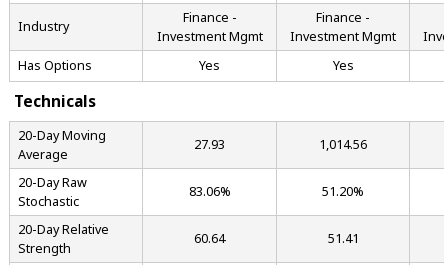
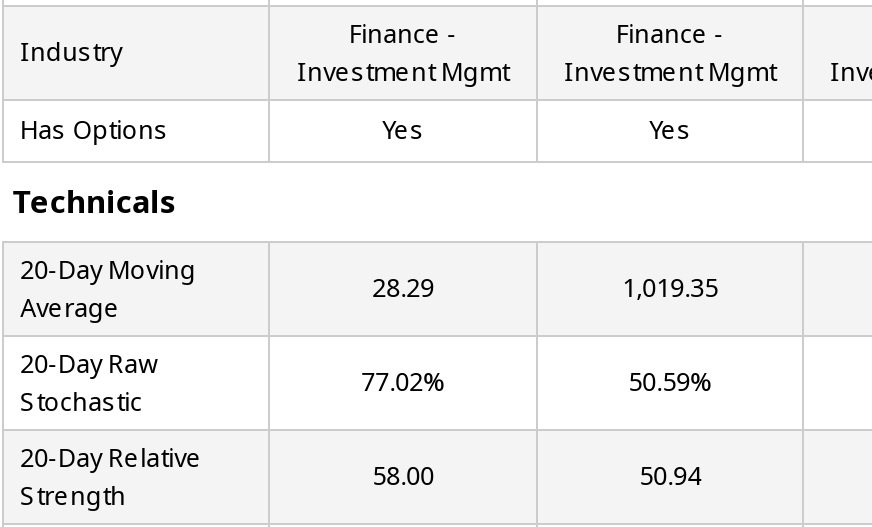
- 27.93
+ 28.29

- 1,014.56
+ 1,019.35

- 83.06%
+ 77.02%

- 51.20%
+ 50.59%

- 60.64
+ 58.00

- 51.41
+ 50.94
